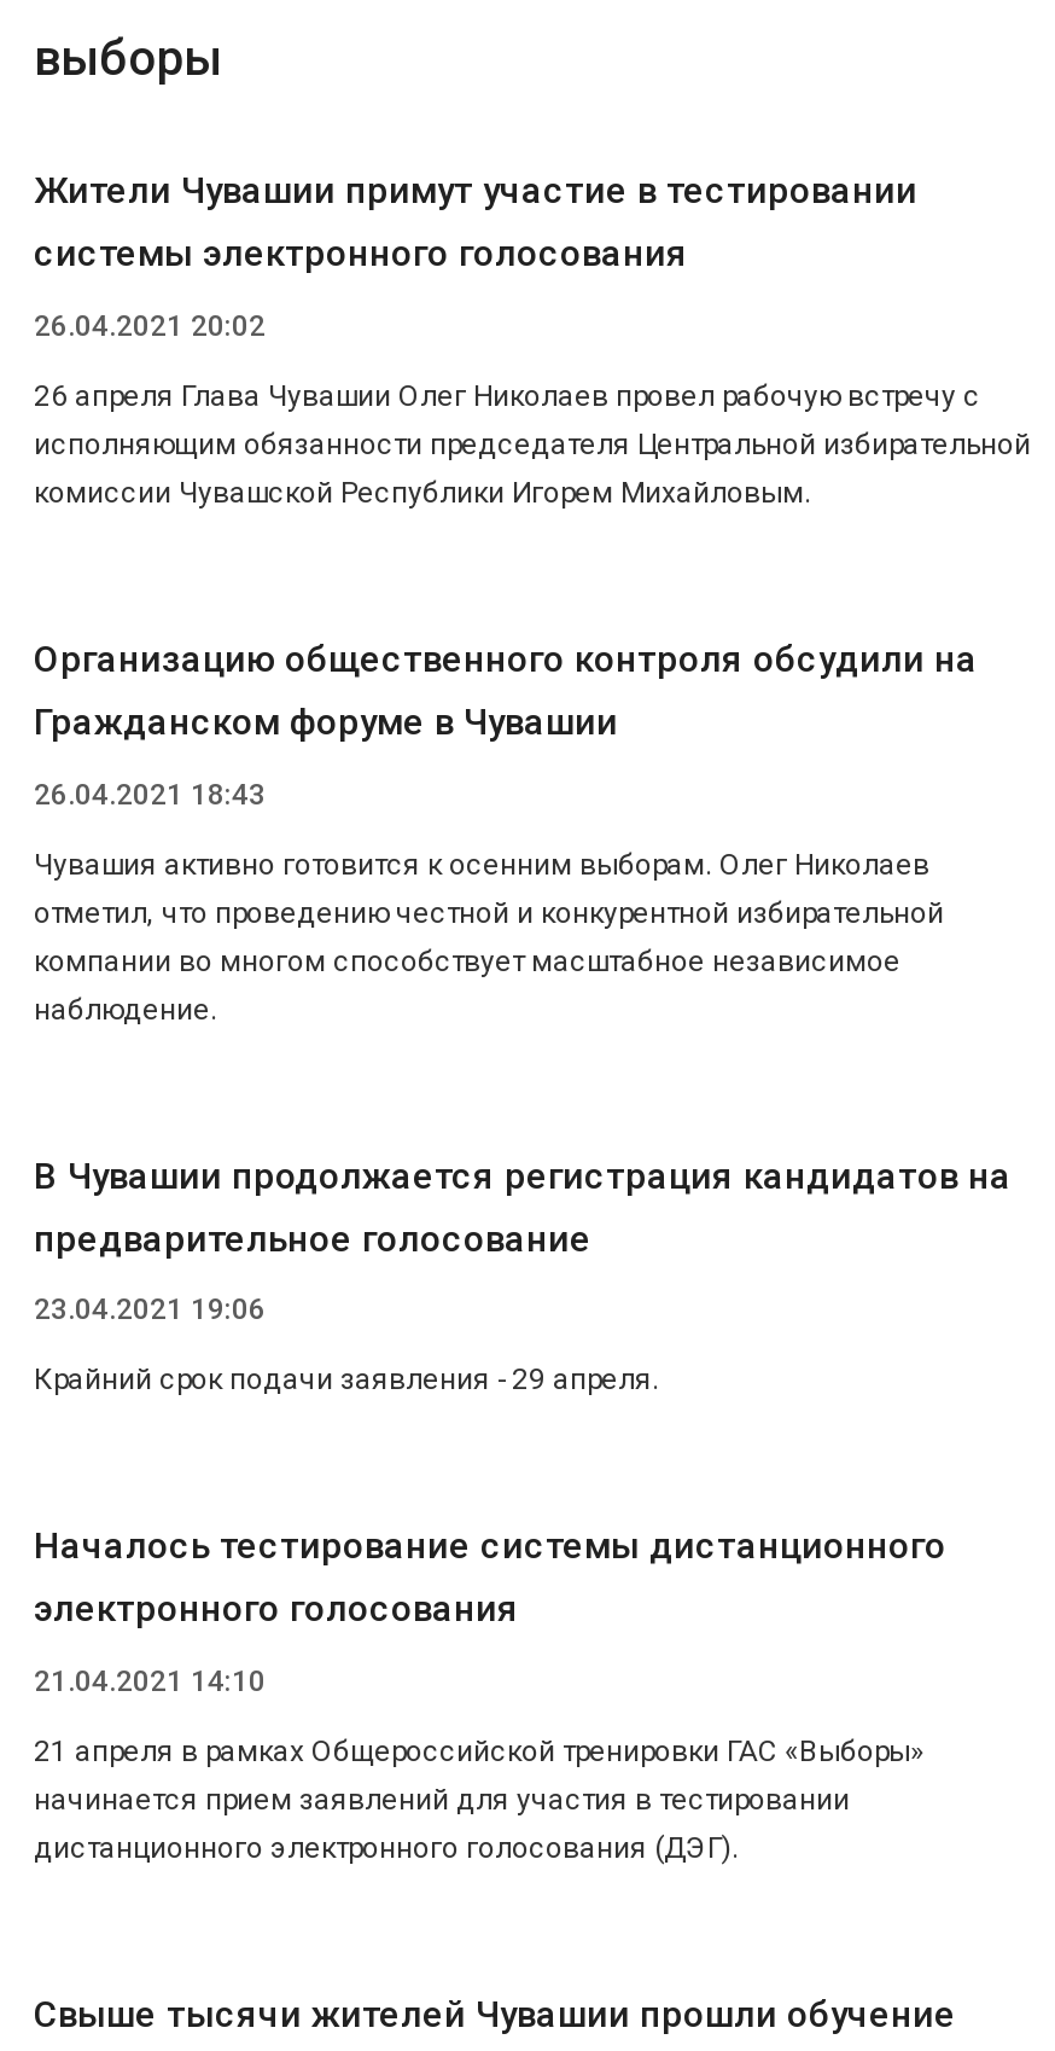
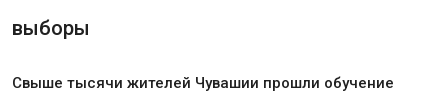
- Жители Чувашии примут участие в тестировании
- системы электронного голосования
- 26.04.2021 20:02
- 26 апреля Глава Чувашии Олег Николаев провел рабочую встречу с
- исполняющим обязанности председателя Центральной избирательной
- комиссии Чувашской Республики Игорем Михайловым.

- Организацию общественного контроля обсудили на
- Гражданском форуме в Чувашии
- 26.04.2021 18:43
- Чувашия активно готовится к осенним выборам. Олег Николаев
- отметил, что проведению честной и конкурентной избирательной
- компании во многом способствует масштабное независимое
- наблюдение.

- В Чувашии продолжается регистрация кандидатов на
- предварительное голосование
- 23.04.2021 19:06
- Крайний срок подачи заявления - 29 апреля.

- Началось тестирование системы дистанционного
- электронного голосования
- 21.04.2021 14:10
- 21 апреля в рамках Общероссийской тренировки ГАС «Выборы»
- начинается прием заявлений для участия в тестировании
- дистанционного электронного голосования (ДЭГ).
